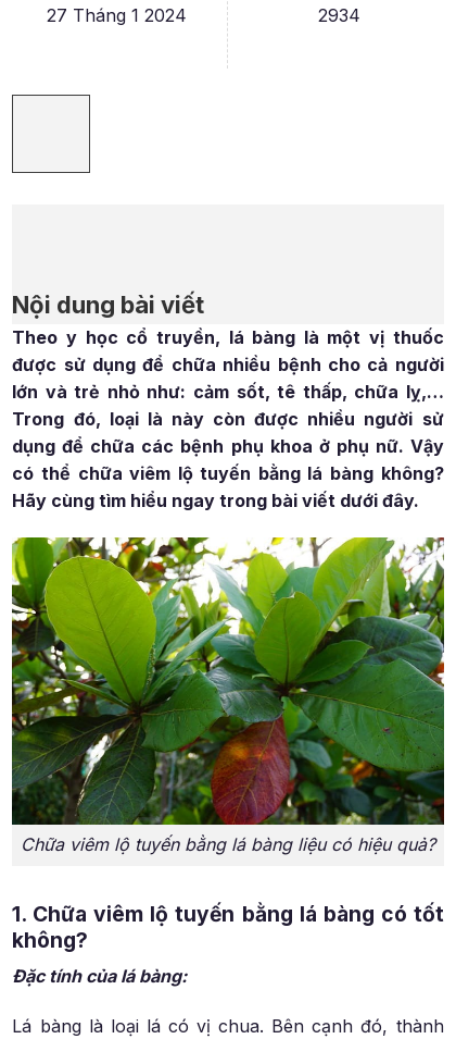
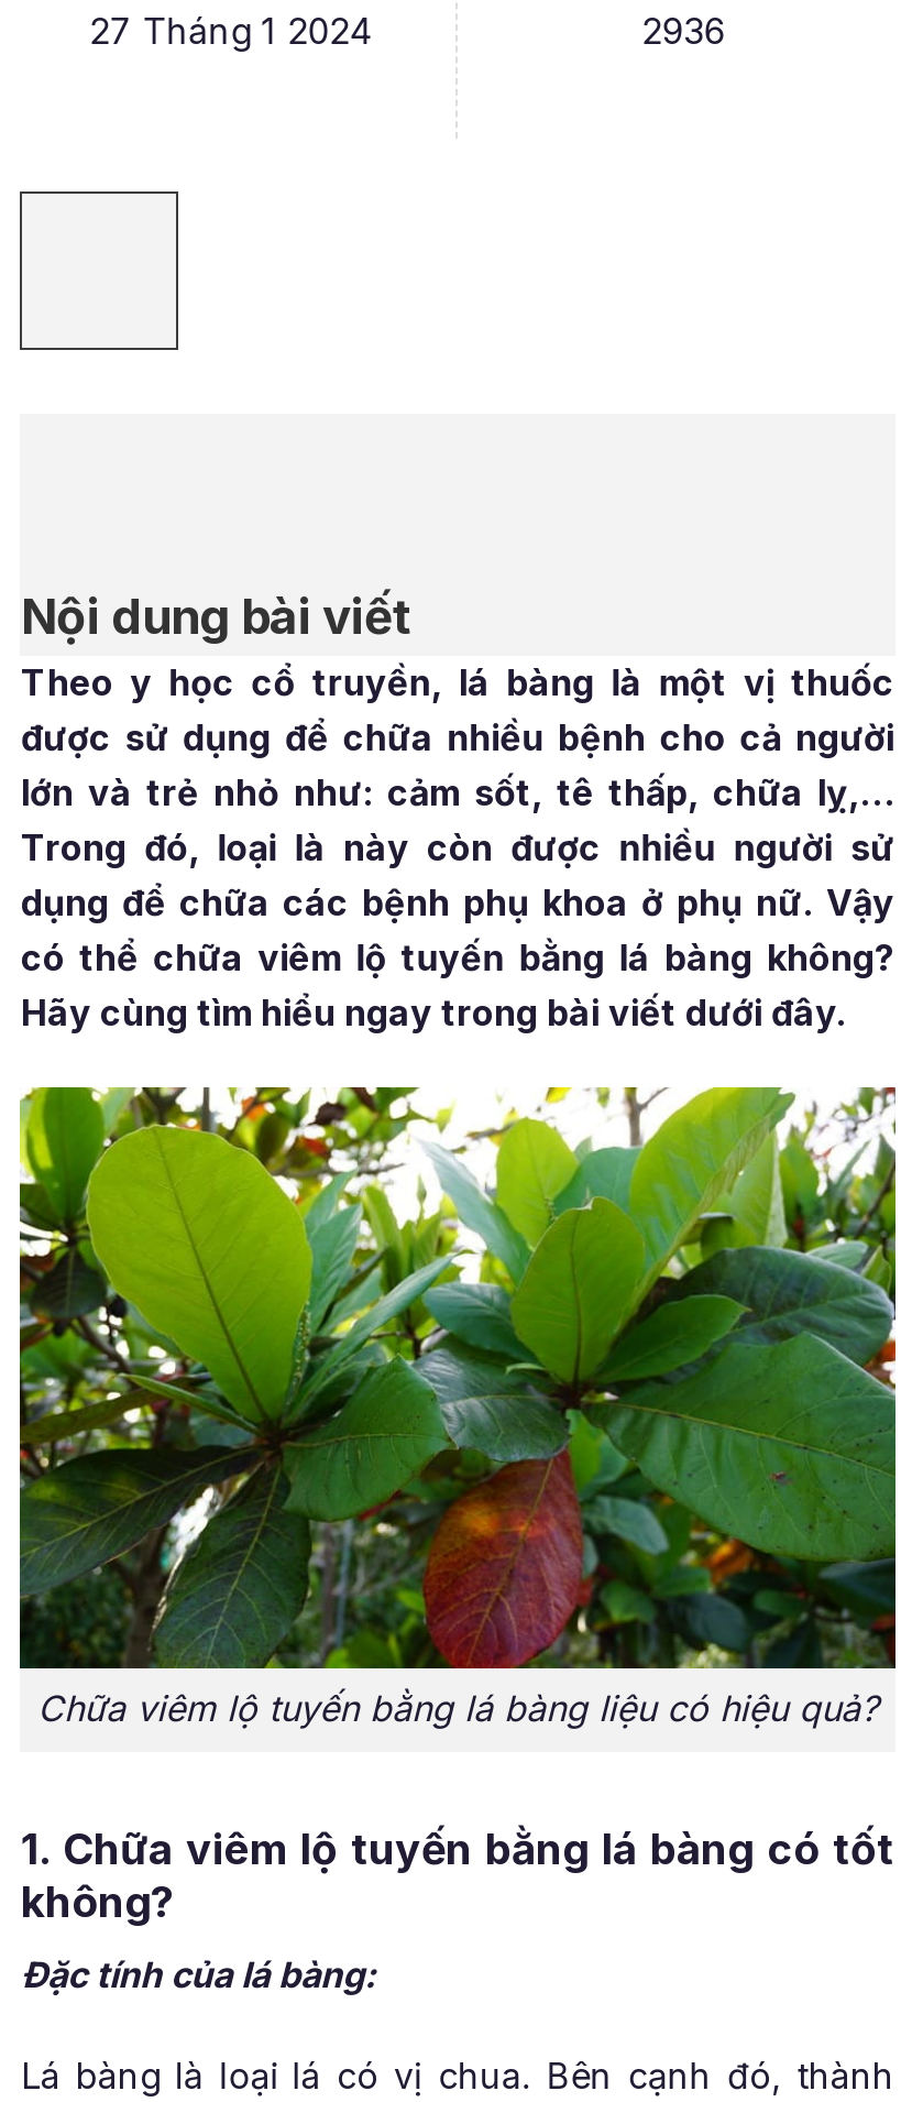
- 2934
+ 2936
